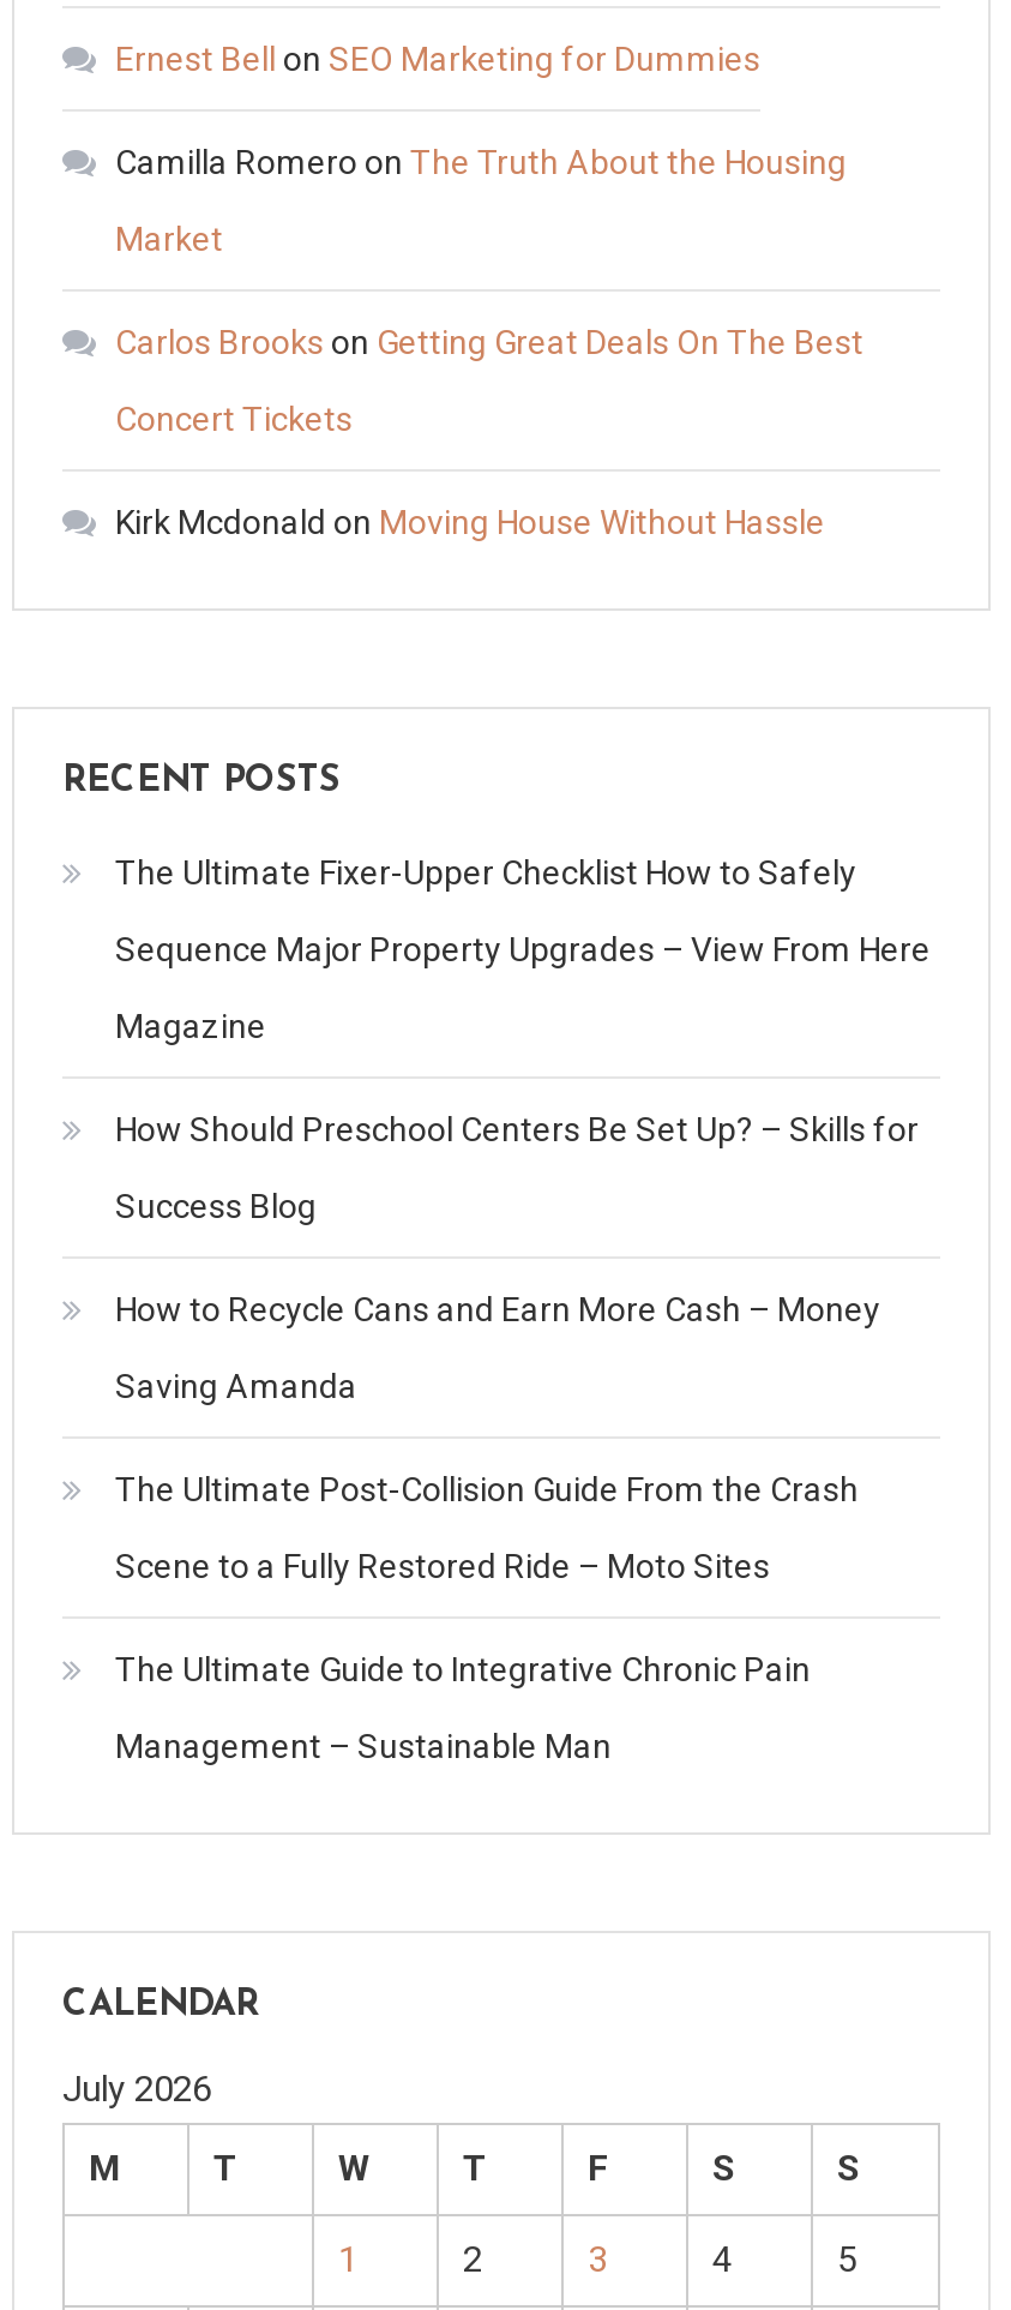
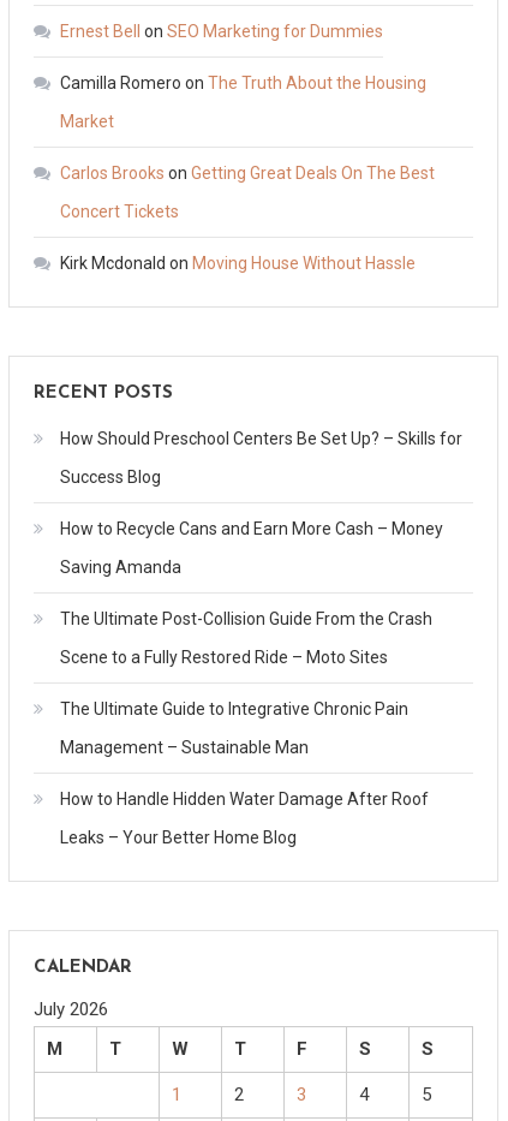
- The Ultimate Fixer-Upper Checklist How to Safely
- Sequence Major Property Upgrades – View From Here
- Magazine

moved up: How Should Preschool Centers Be Set Up? – Skills for | Success Blog | How to Recycle Cans and Earn More Cash – Money | Saving Amanda | The Ultimate Post-Collision Guide From the Crash | Scene to a Fully Restored Ride – Moto Sites | The Ultimate Guide to Integrative Chronic Pain | Management – Sustainable Man

+ How to Handle Hidden Water Damage After Roof
+ Leaks – Your Better Home Blog
